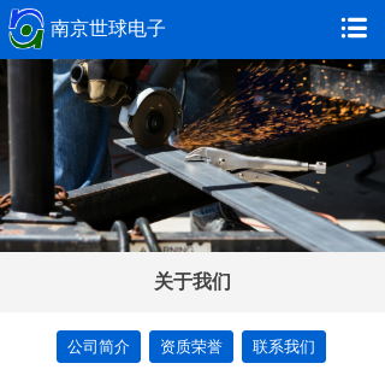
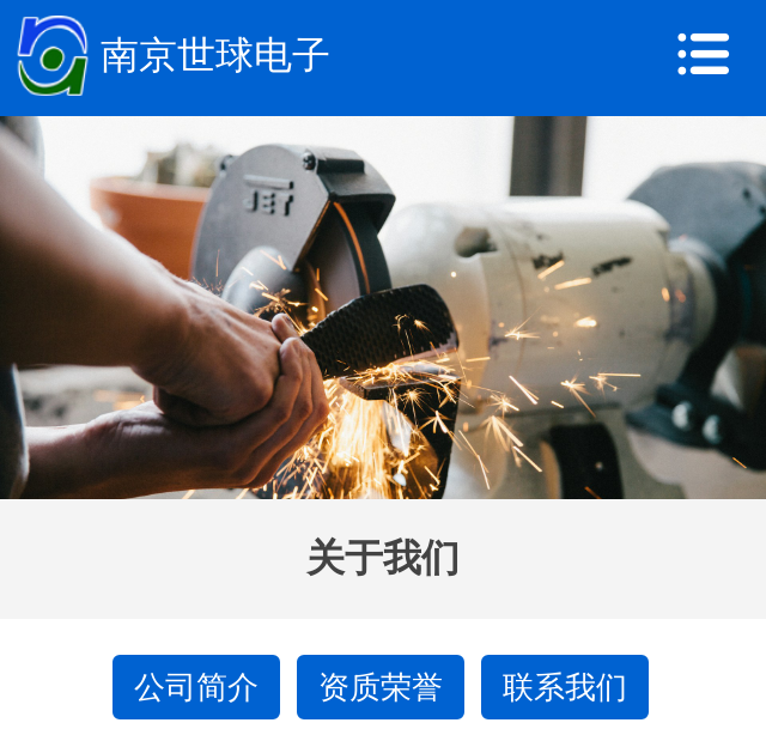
- [image]
+ [image]
